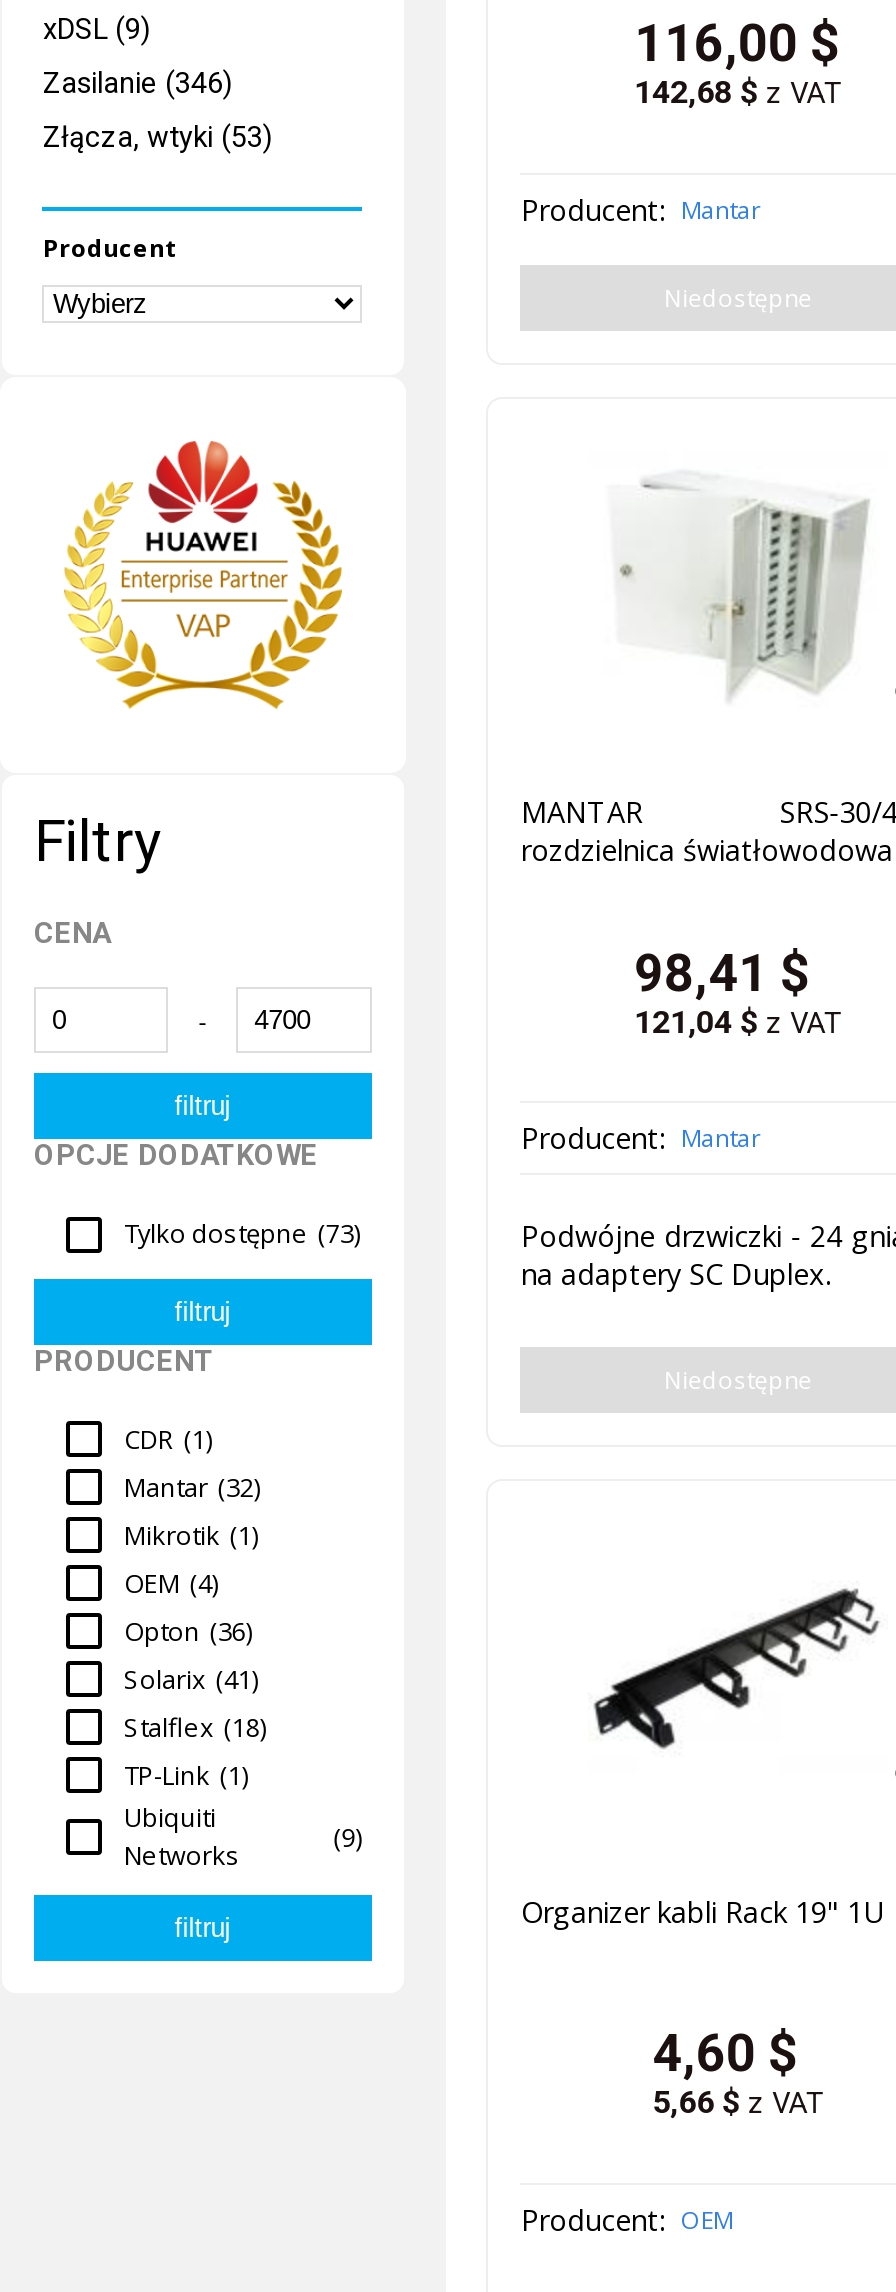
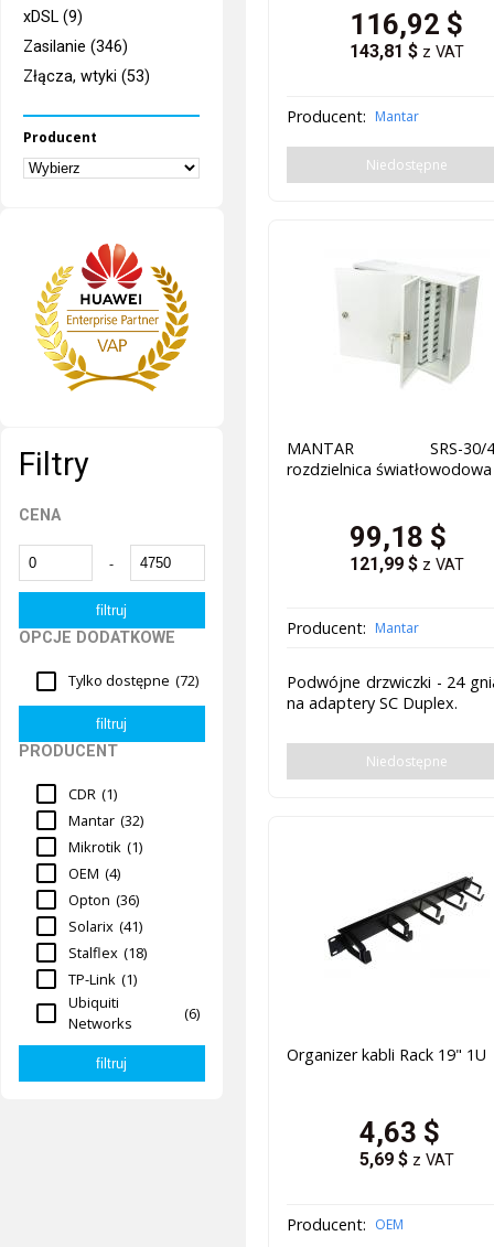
- 116,00 $
+ 116,92 $

- 142,68 $z VAT
+ 143,81 $z VAT

- 98,41 $
+ 99,18 $

- 121,04 $z VAT
+ 121,99 $z VAT

- Tylko dostępne (73)
+ Tylko dostępne (72)

- (9)
+ (6)

- 4,60 $
+ 4,63 $

- 5,66 $z VAT
+ 5,69 $z VAT
